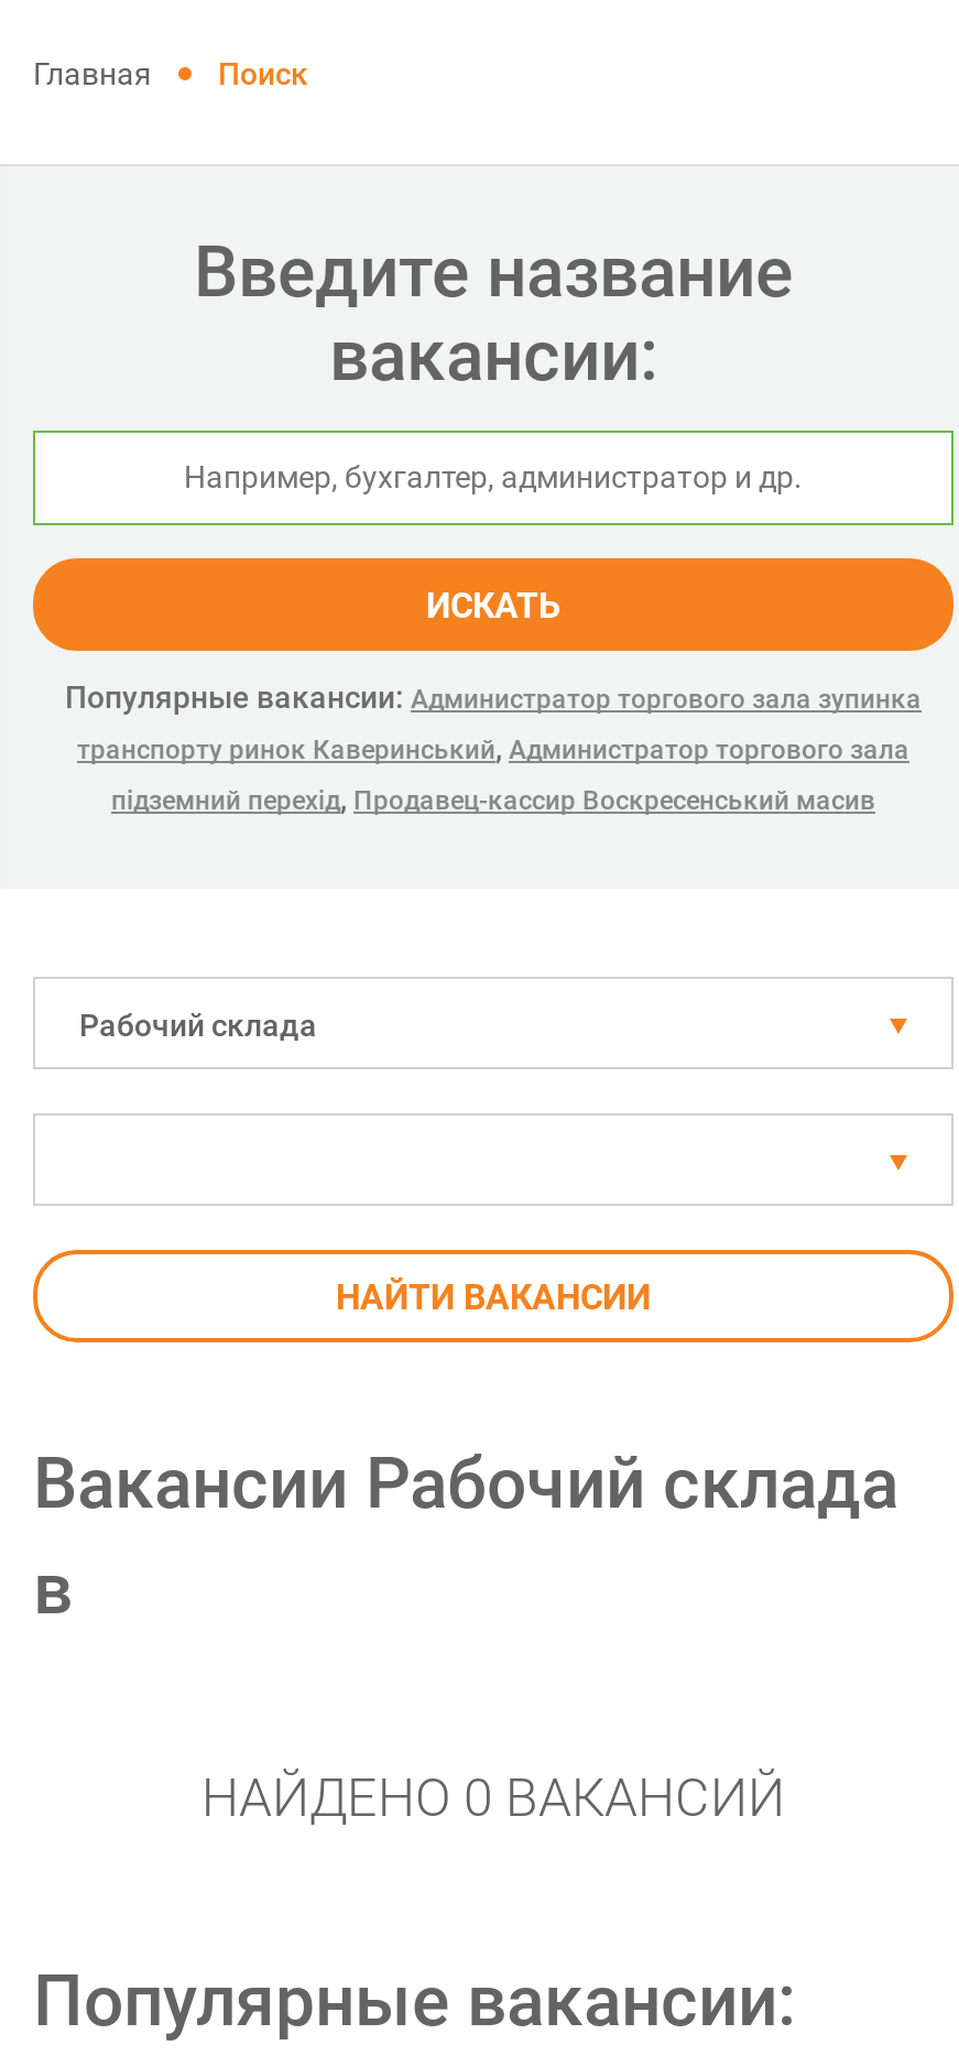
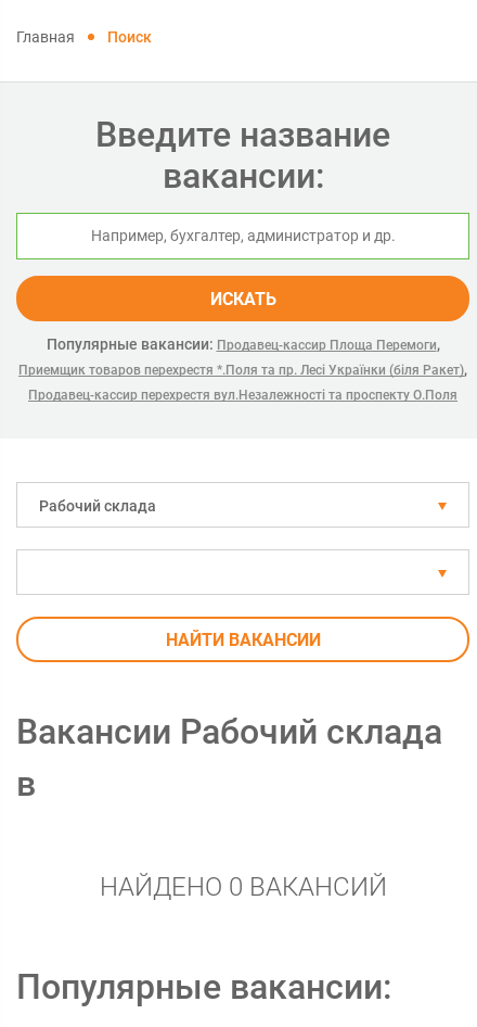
- Популярные вакансии: Администратор торгового зала зупинка
- транспорту ринок Каверинський, Администратор торгового зала
- підземний перехід, Продавец-кассир Воскресенський масив
+ Популярные вакансии: Продавец-кассир Площа Перемоги,
+ Приемщик товаров перехрестя *.Поля та пр. Лесі Українки (біля Ракет),
+ Продавец-кассир перехрестя вул.Незалежності та проспекту О.Поля
